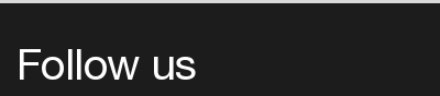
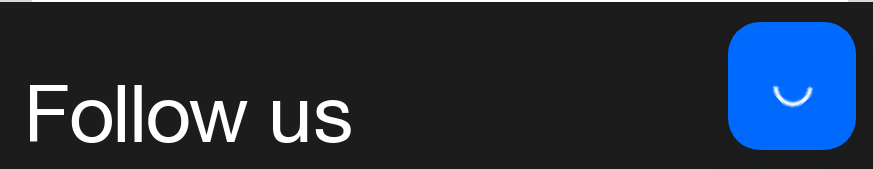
+ [image]
